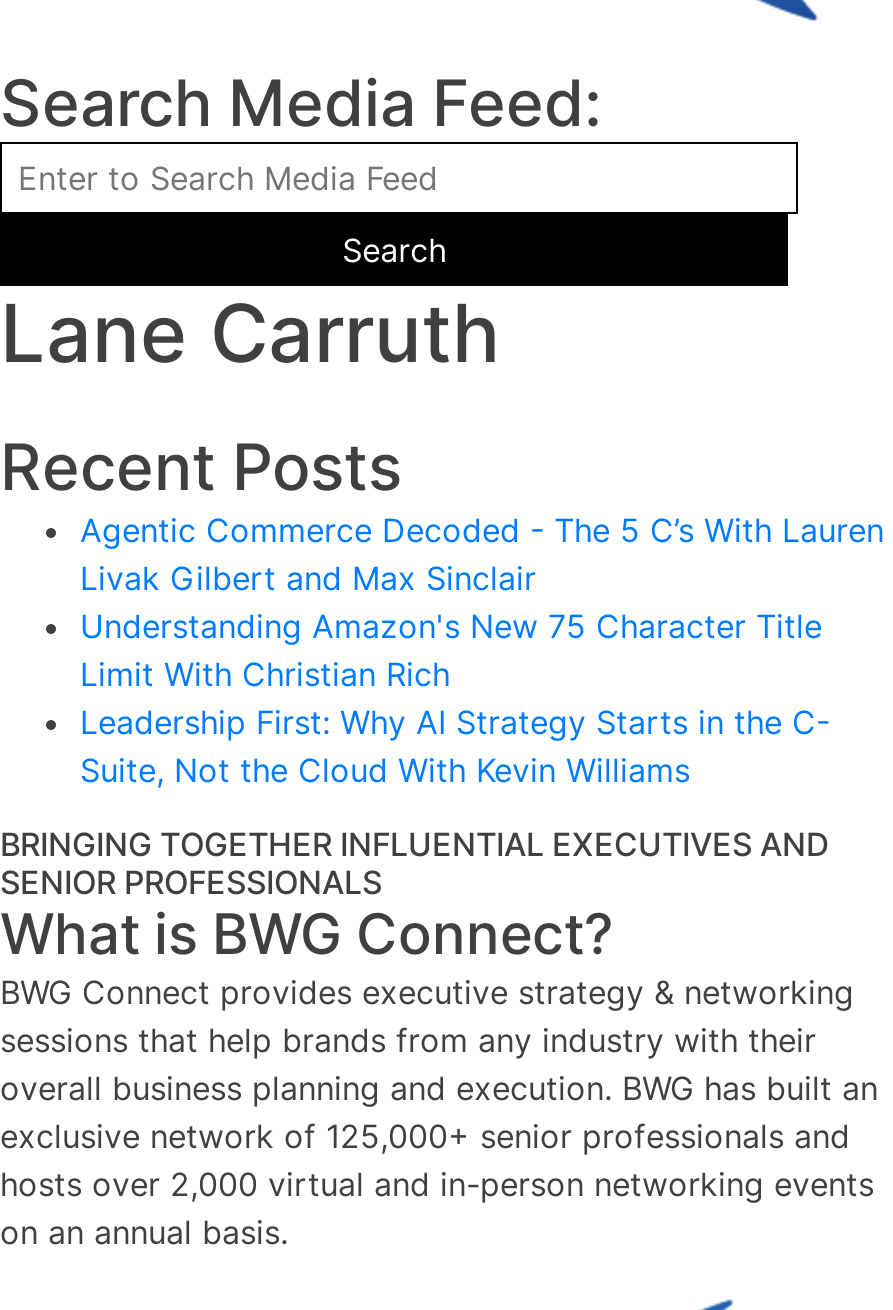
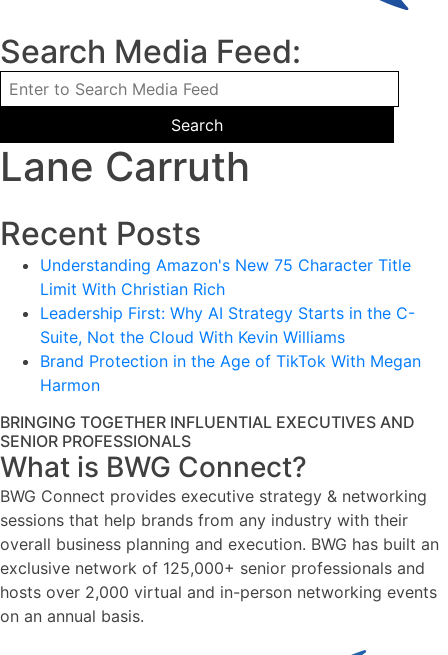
- Agentic Commerce Decoded - The 5 C’s With Lauren
- Livak Gilbert and Max Sinclair

moved up: Understanding Amazon's New 75 Character Title | Limit With Christian Rich | Leadership First: Why AI Strategy Starts in the C- | Suite, Not the Cloud With Kevin Williams

+ Brand Protection in the Age of TikTok With Megan
+ Harmon
